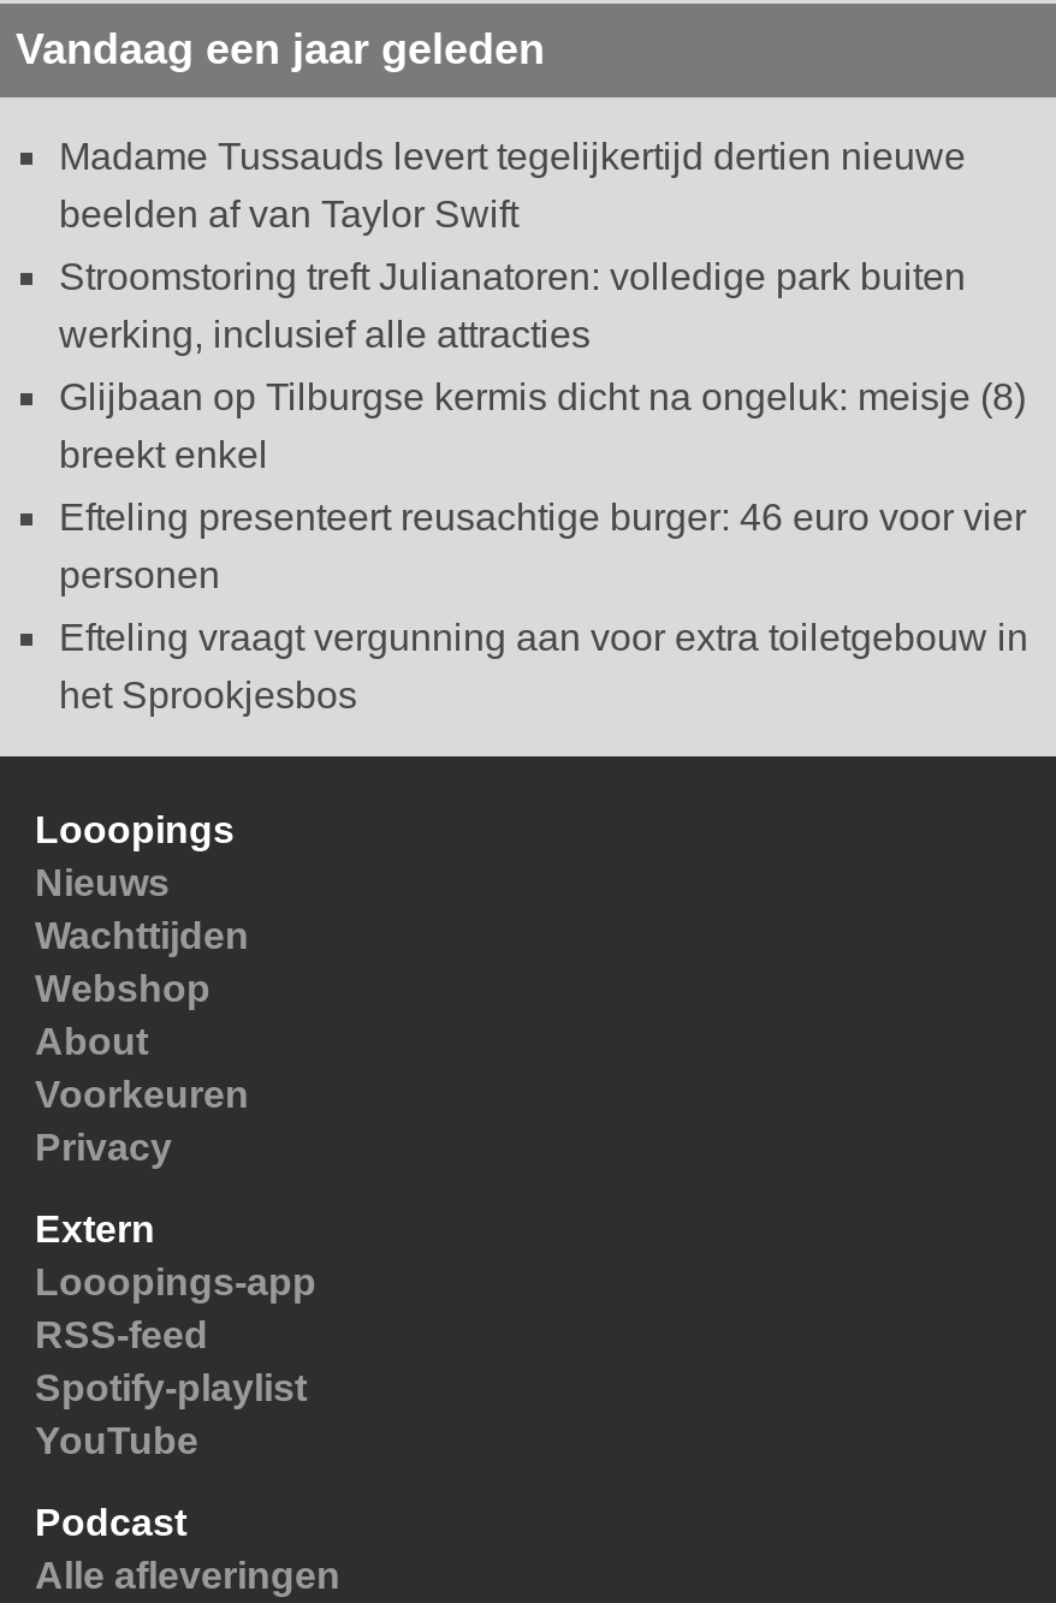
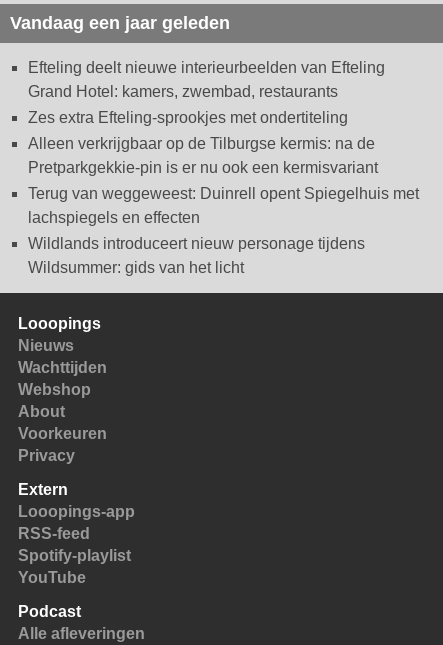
- Madame Tussauds levert tegelijkertijd dertien nieuwe
- beelden af van Taylor Swift
+ Efteling deelt nieuwe interieurbeelden van Efteling
+ Grand Hotel: kamers, zwembad, restaurants

- Stroomstoring treft Julianatoren: volledige park buiten
- werking, inclusief alle attracties
+ Zes extra Efteling-sprookjes met ondertiteling

- Glijbaan op Tilburgse kermis dicht na ongeluk: meisje (8)
- breekt enkel
+ Alleen verkrijgbaar op de Tilburgse kermis: na de
+ Pretparkgekkie-pin is er nu ook een kermisvariant

- Efteling presenteert reusachtige burger: 46 euro voor vier
- personen
+ Terug van weggeweest: Duinrell opent Spiegelhuis met
+ lachspiegels en effecten

- Efteling vraagt vergunning aan voor extra toiletgebouw in
- het Sprookjesbos
+ Wildlands introduceert nieuw personage tijdens
+ Wildsummer: gids van het licht
